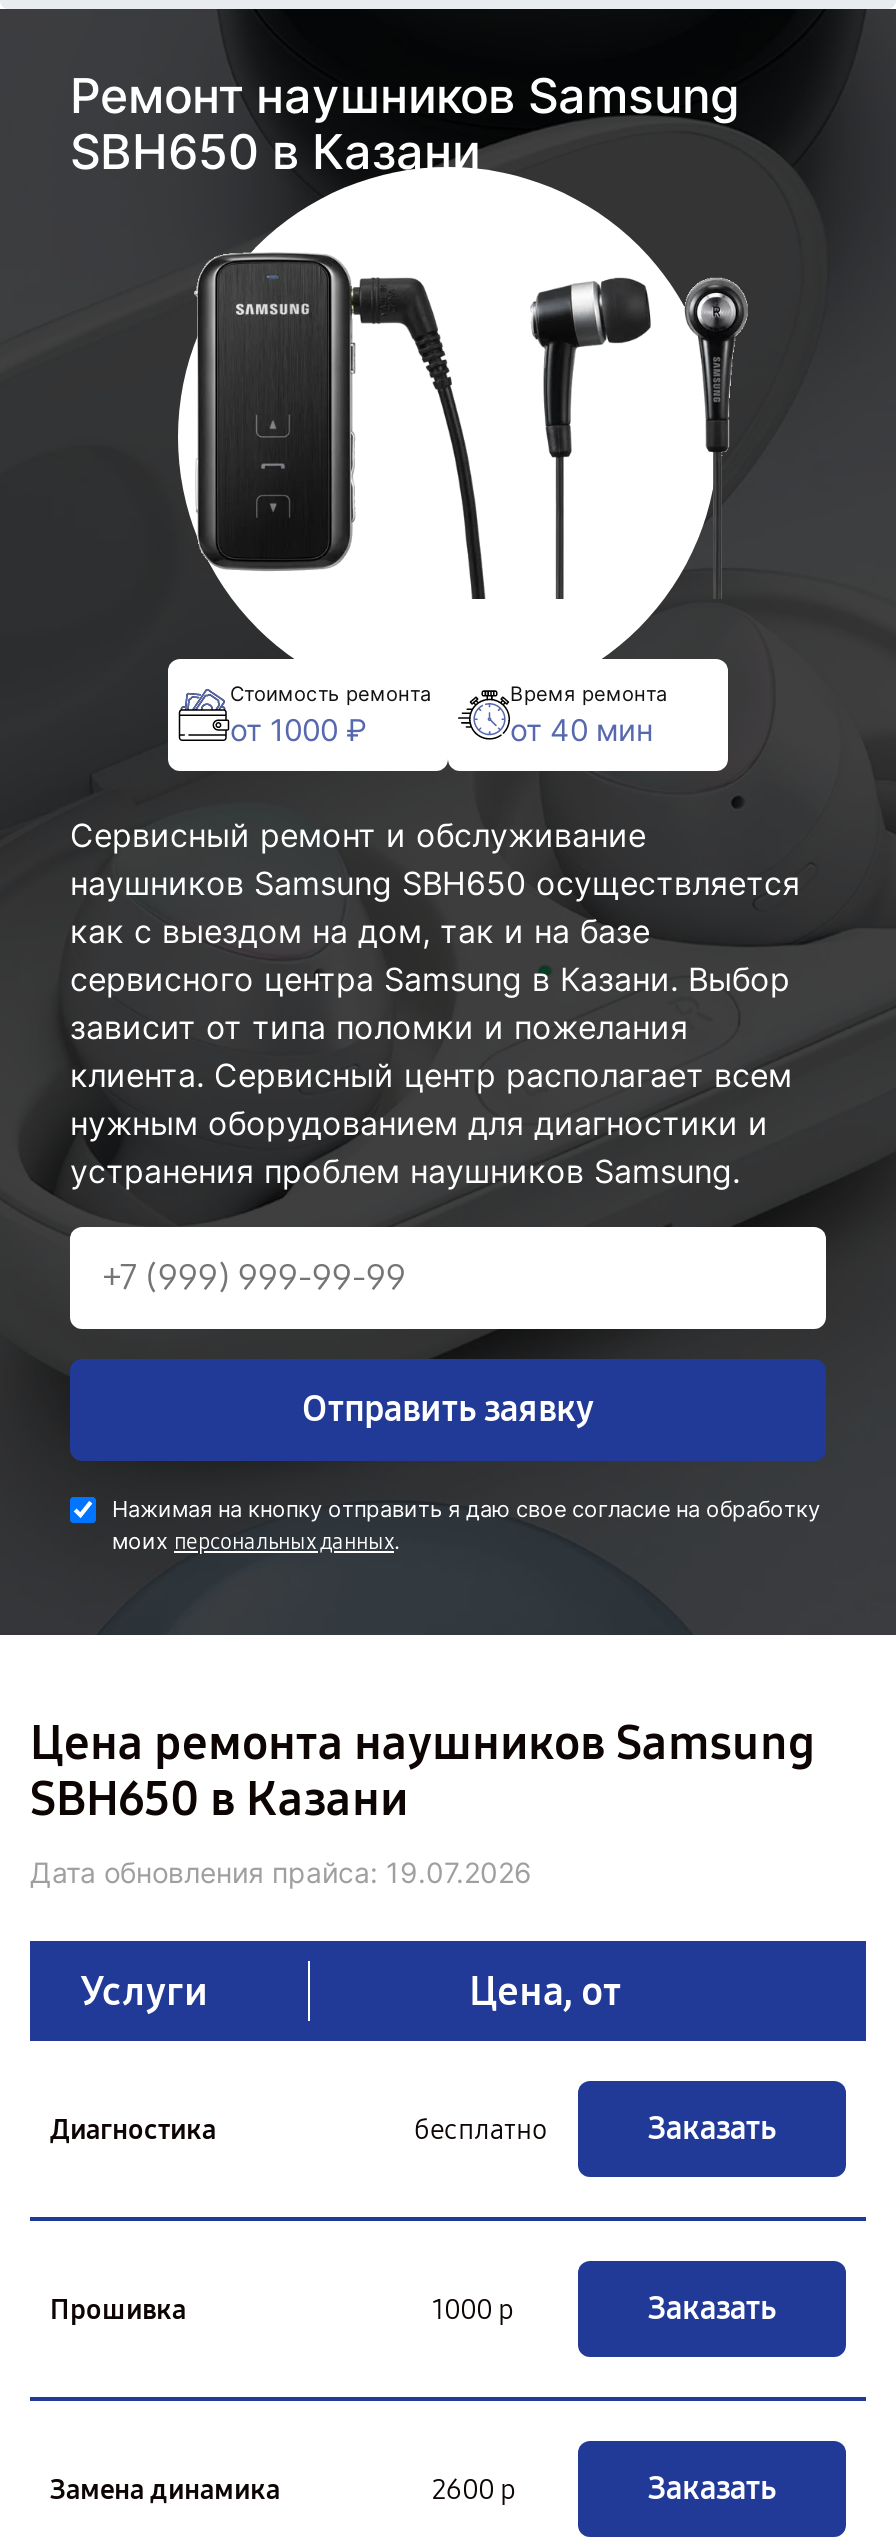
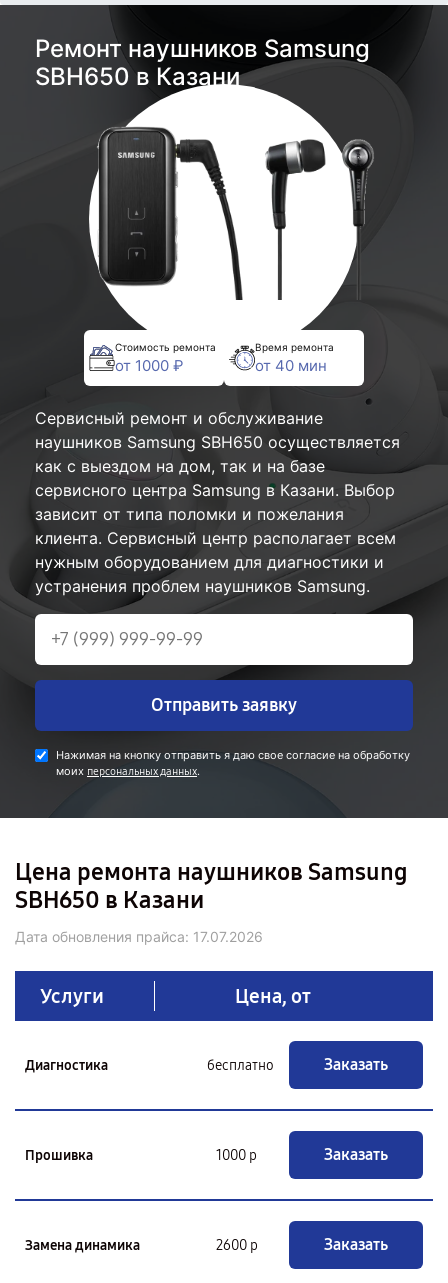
- Дата обновления прайса: 19.07.2026
+ Дата обновления прайса: 17.07.2026
